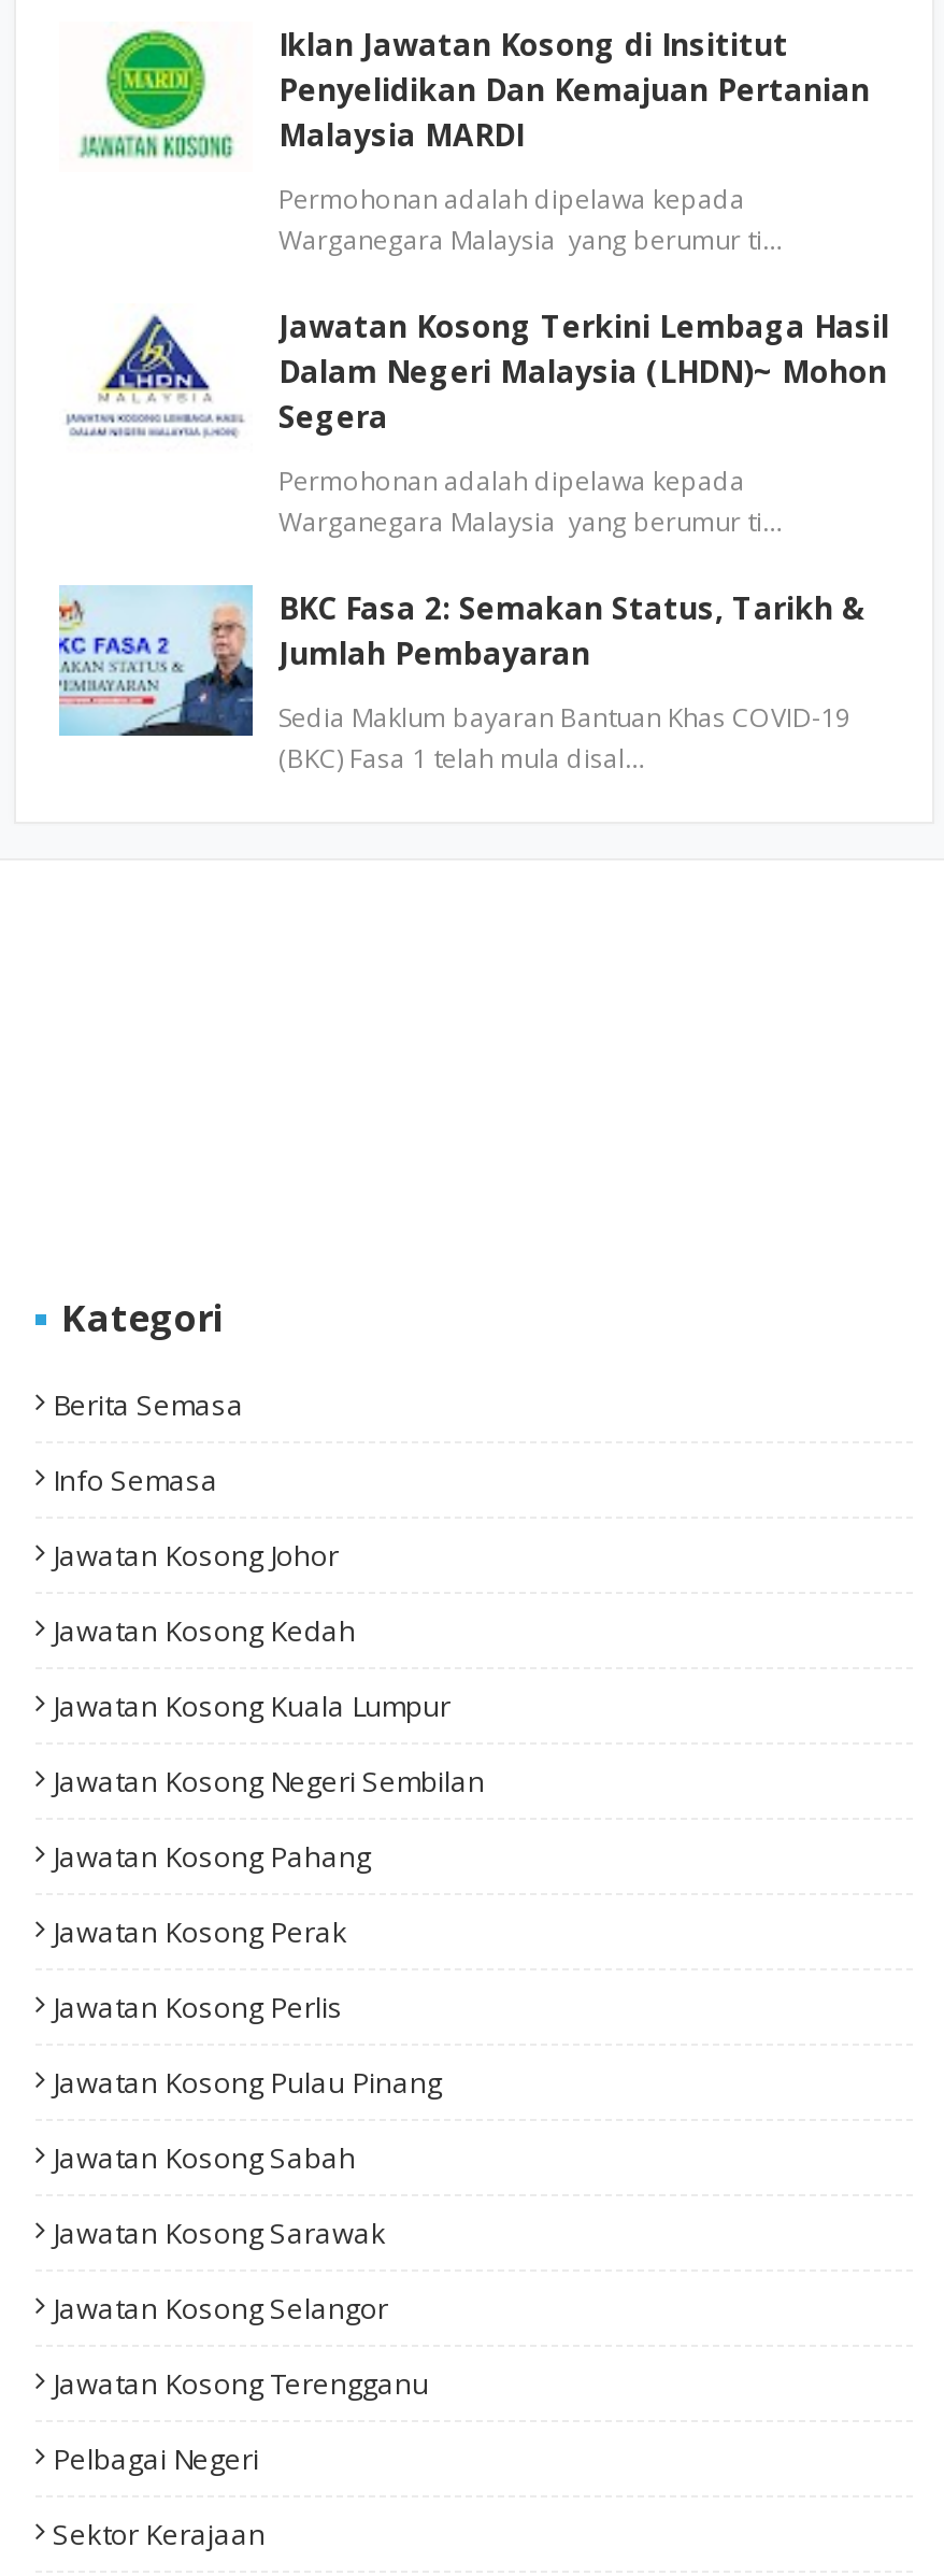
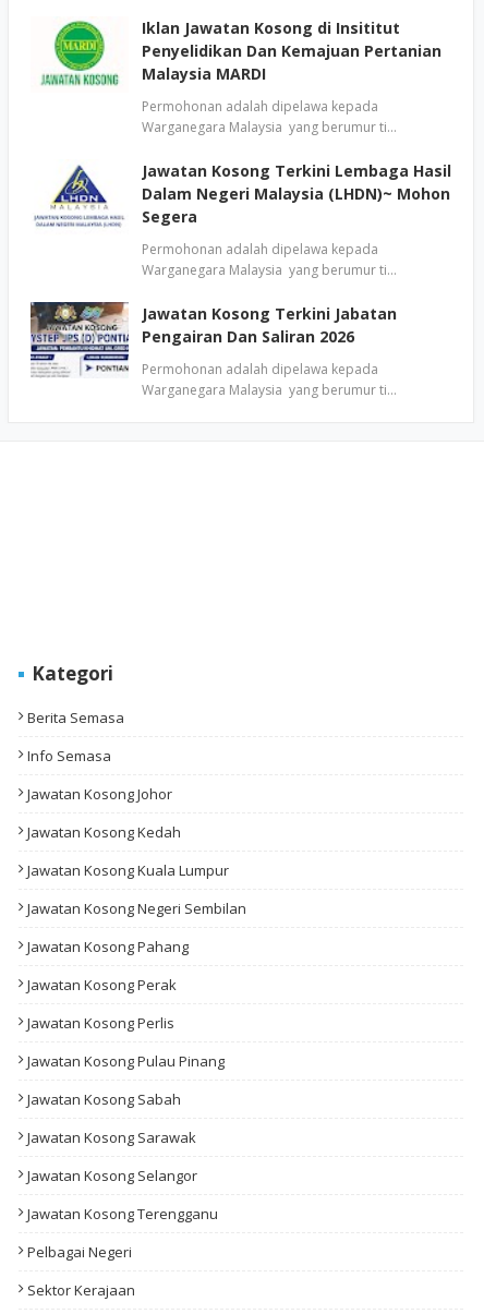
- [image]
- BKC Fasa 2: Semakan Status, Tarikh &
- Jumlah Pembayaran
+ [image]
+ Jawatan Kosong Terkini Jabatan
+ Pengairan Dan Saliran 2026

- Sedia Maklum bayaran Bantuan Khas COVID-19
- (BKC) Fasa 1 telah mula disal…
+ Permohonan adalah dipelawa kepada
+ Warganegara Malaysia yang berumur ti…
